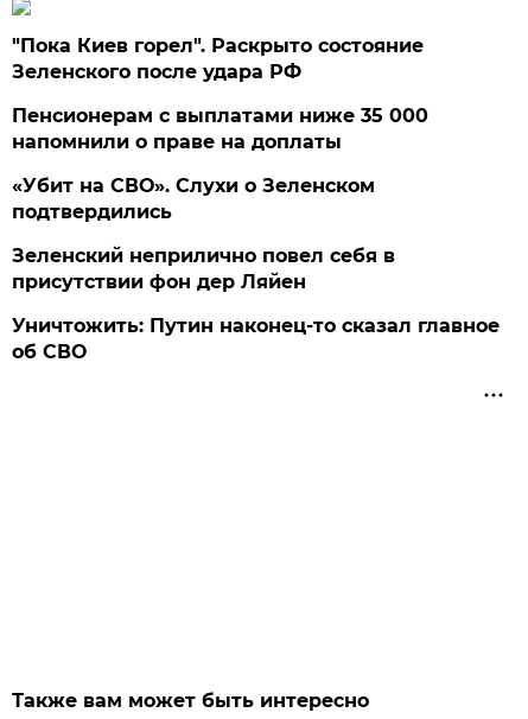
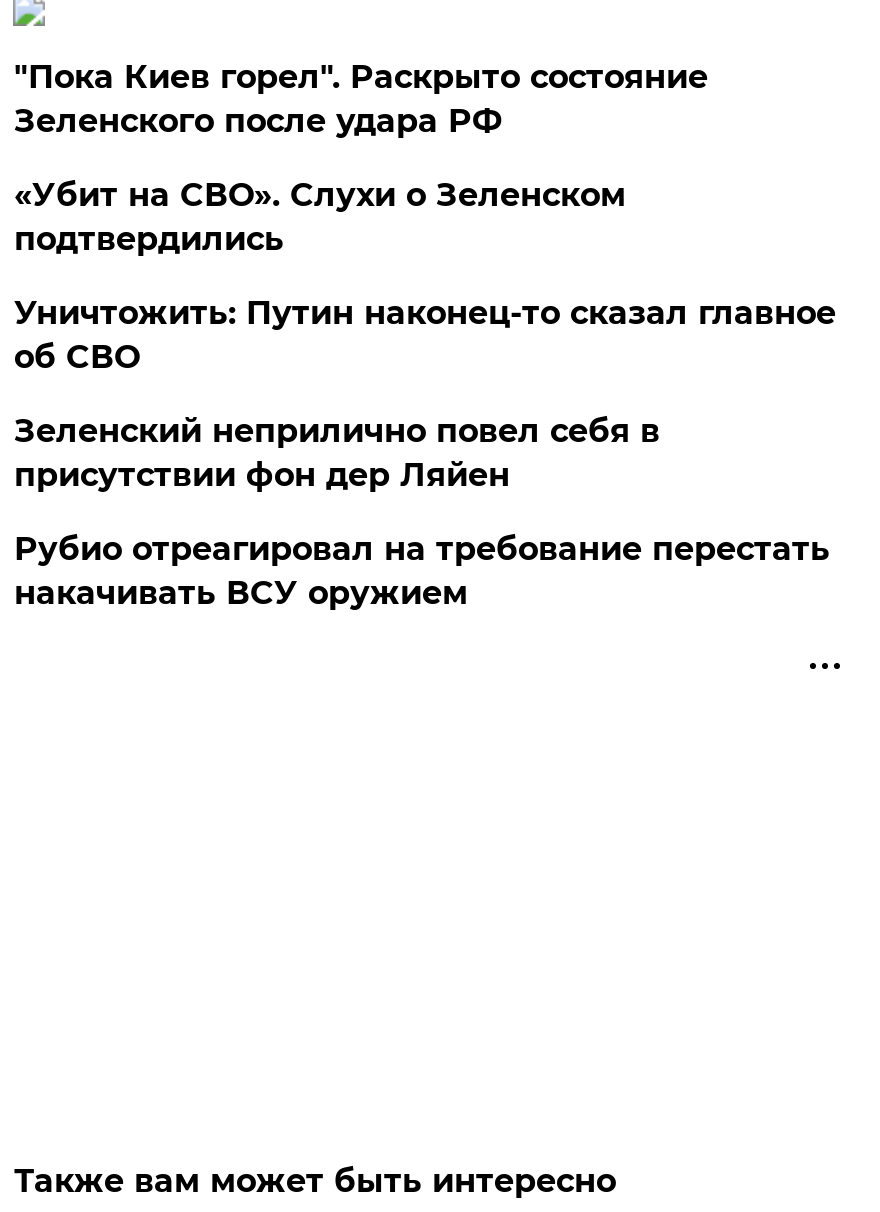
- Пенсионерам с выплатами ниже 35 000
- напомнили о праве на доплаты

moved up: «Убит на СВО». Слухи о Зеленском | подтвердились

+ Рубио отреагировал на требование перестать
+ накачивать ВСУ оружием

moved up: Уничтожить: Путин наконец-то сказал главное | об СВО
